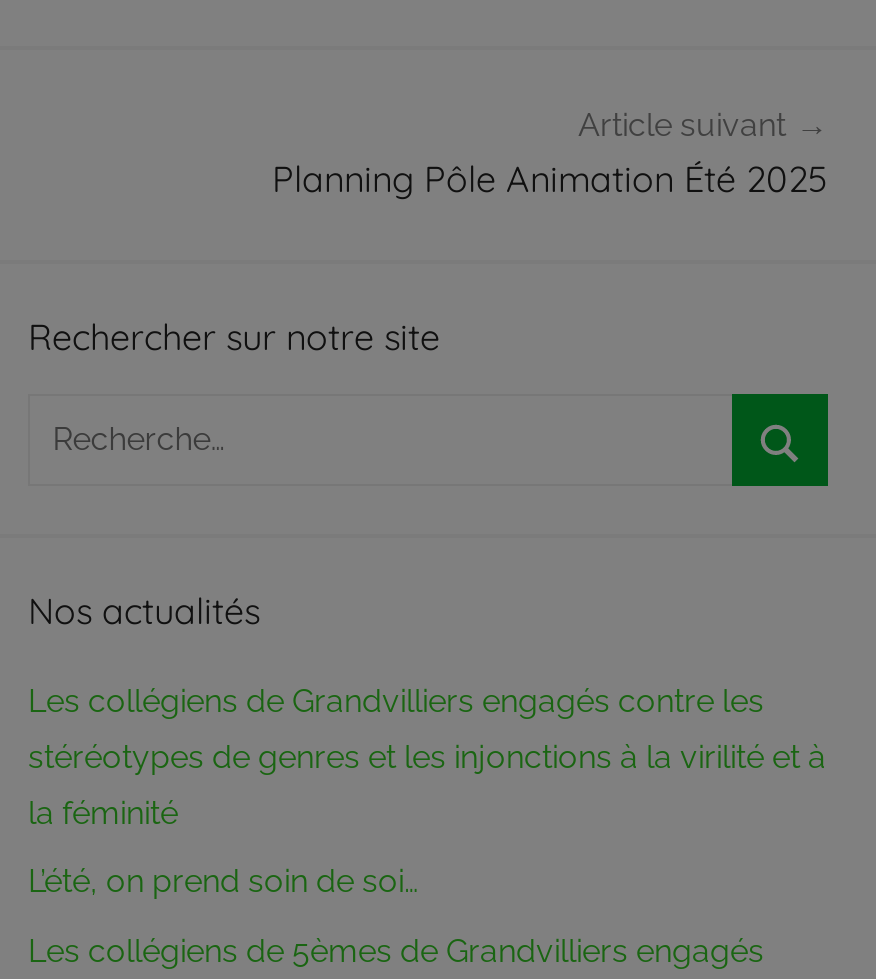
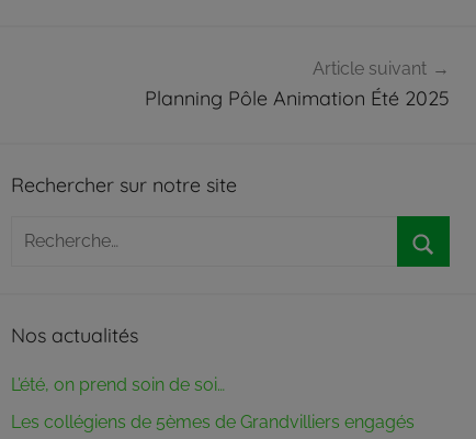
- Les collégiens de Grandvilliers engagés contre les
- stéréotypes de genres et les injonctions à la virilité et à
- la féminité
